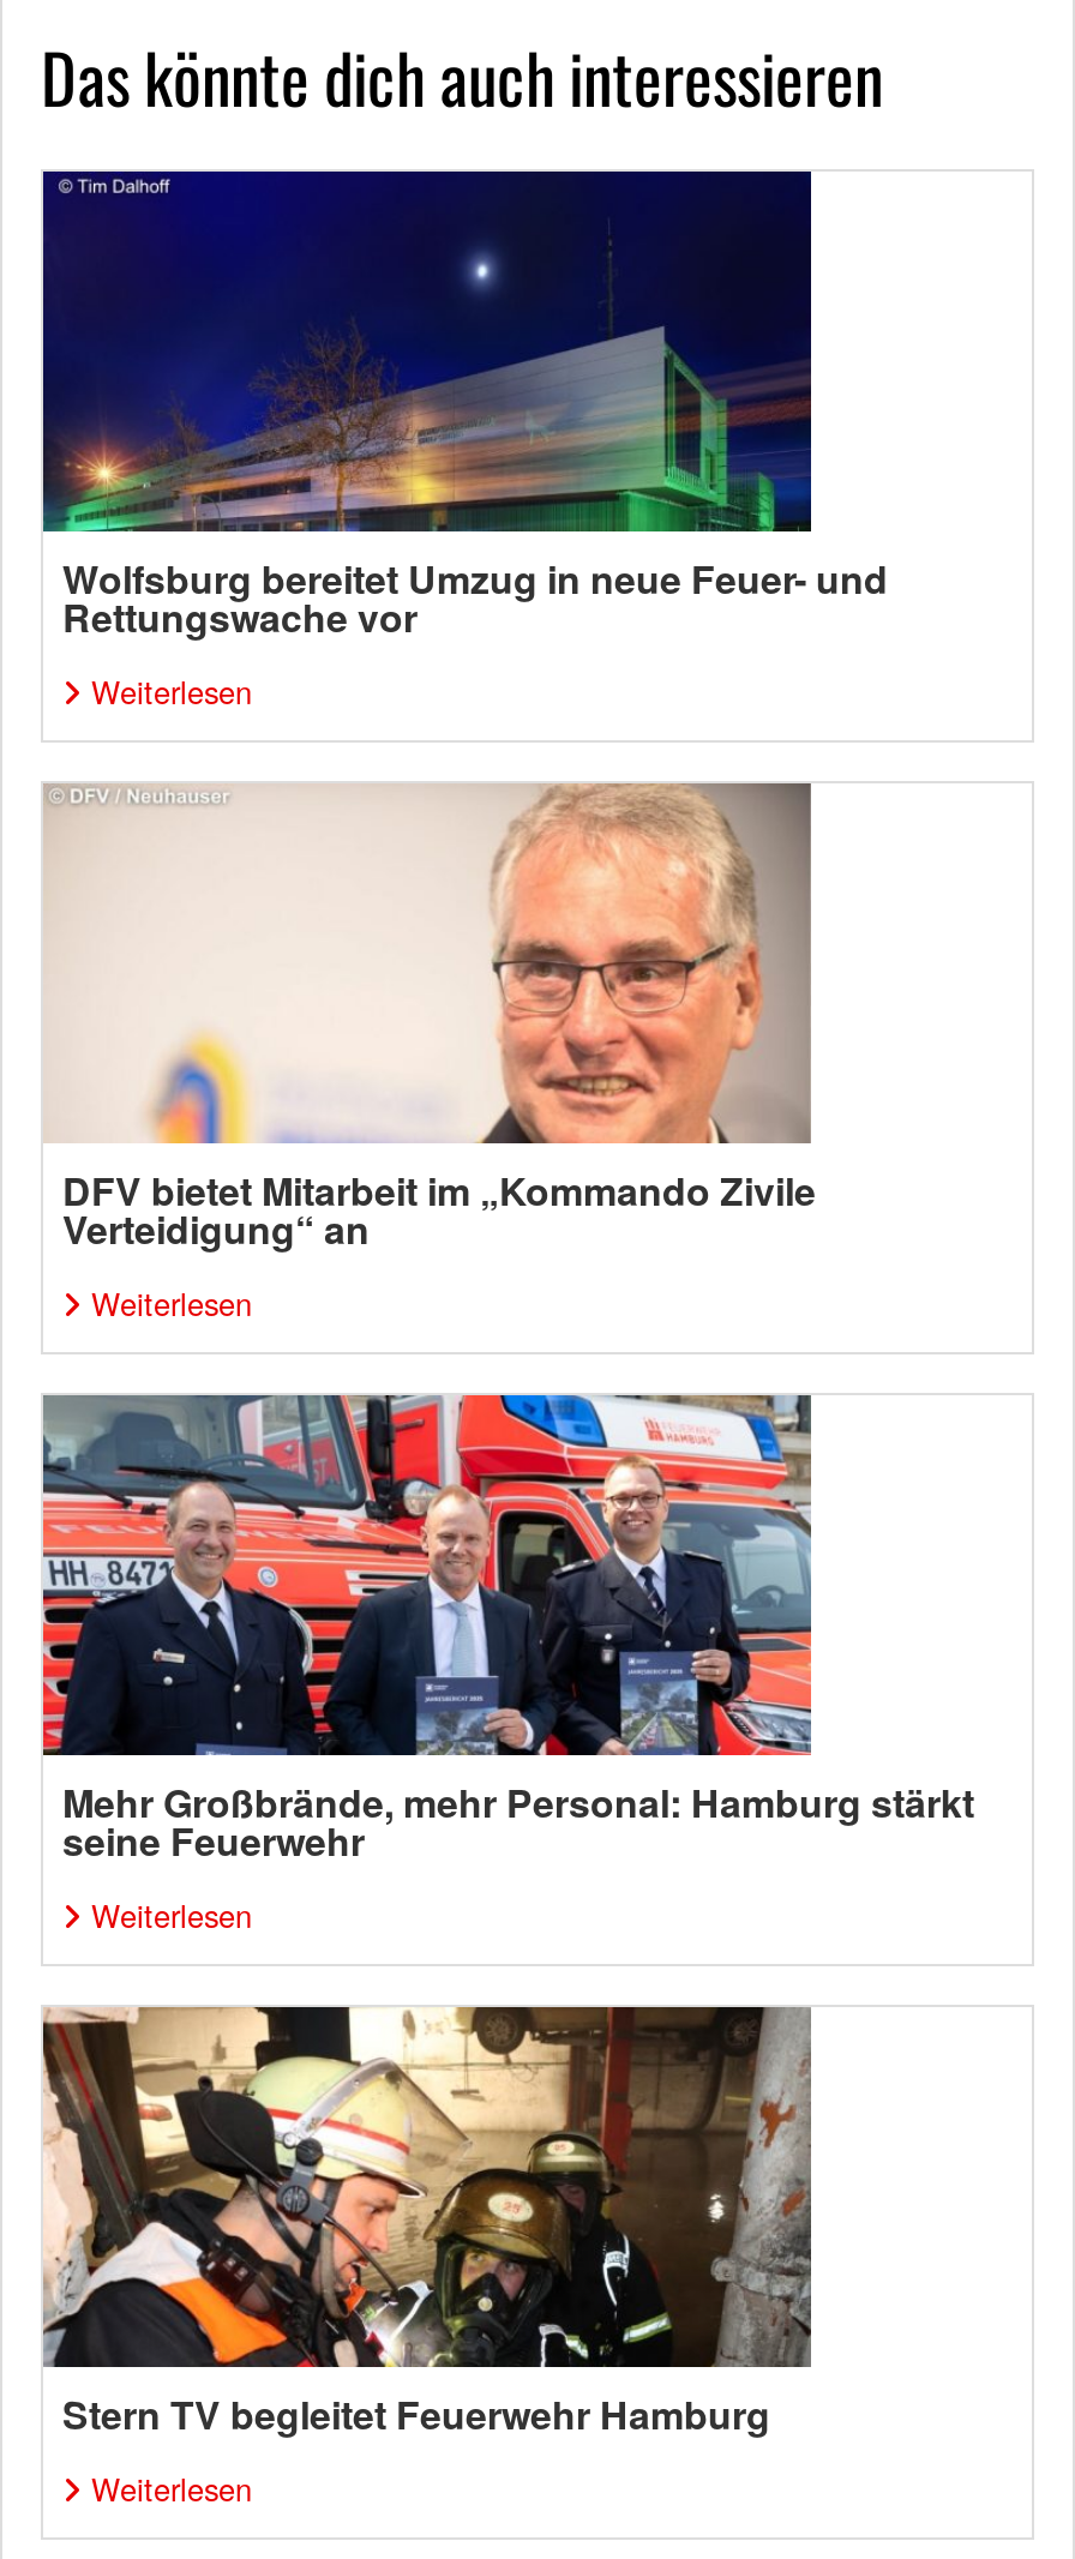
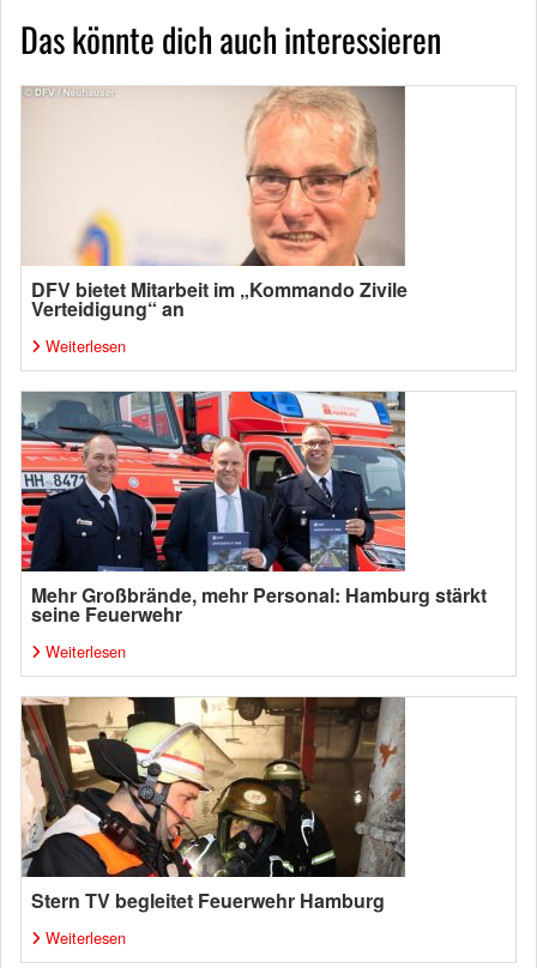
- [image]
- Wolfsburg bereitet Umzug in neue Feuer- und
- Rettungswache vor
- Weiterlesen
